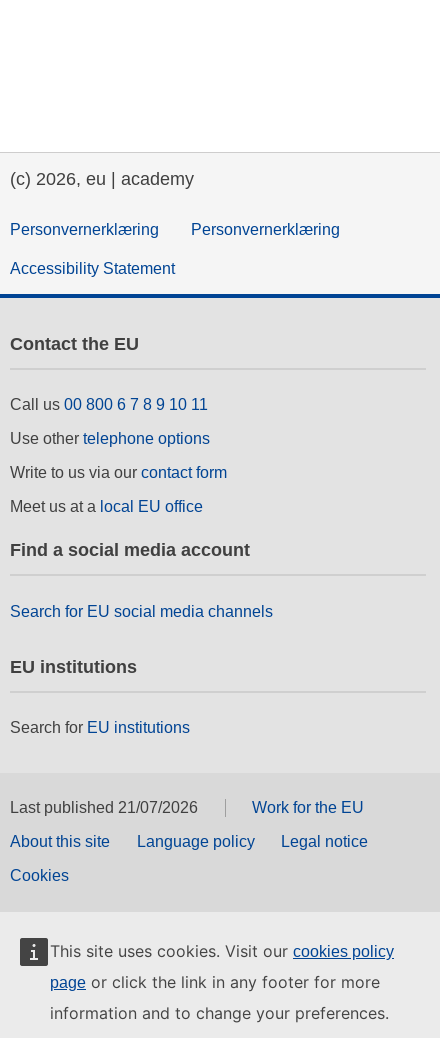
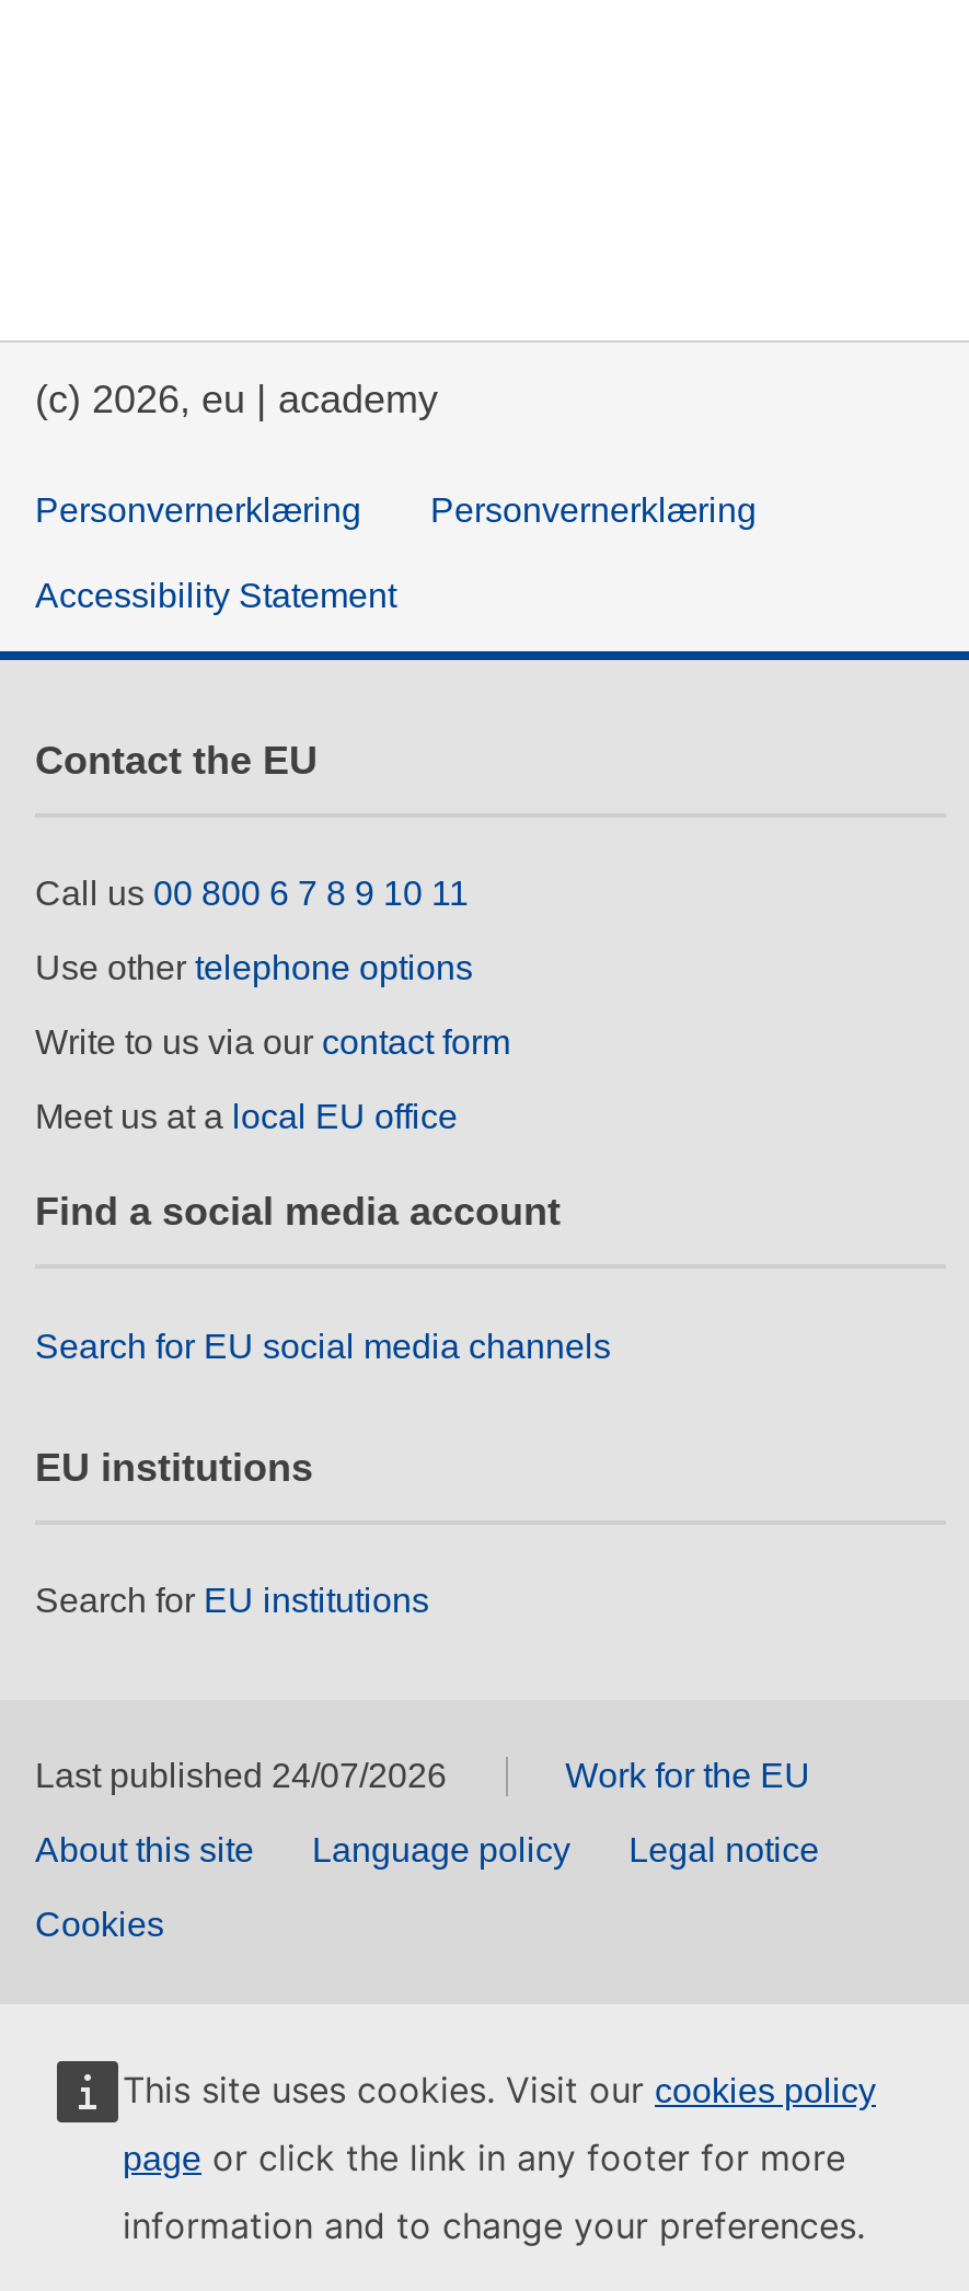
- Last published 21/07/2026
+ Last published 24/07/2026
